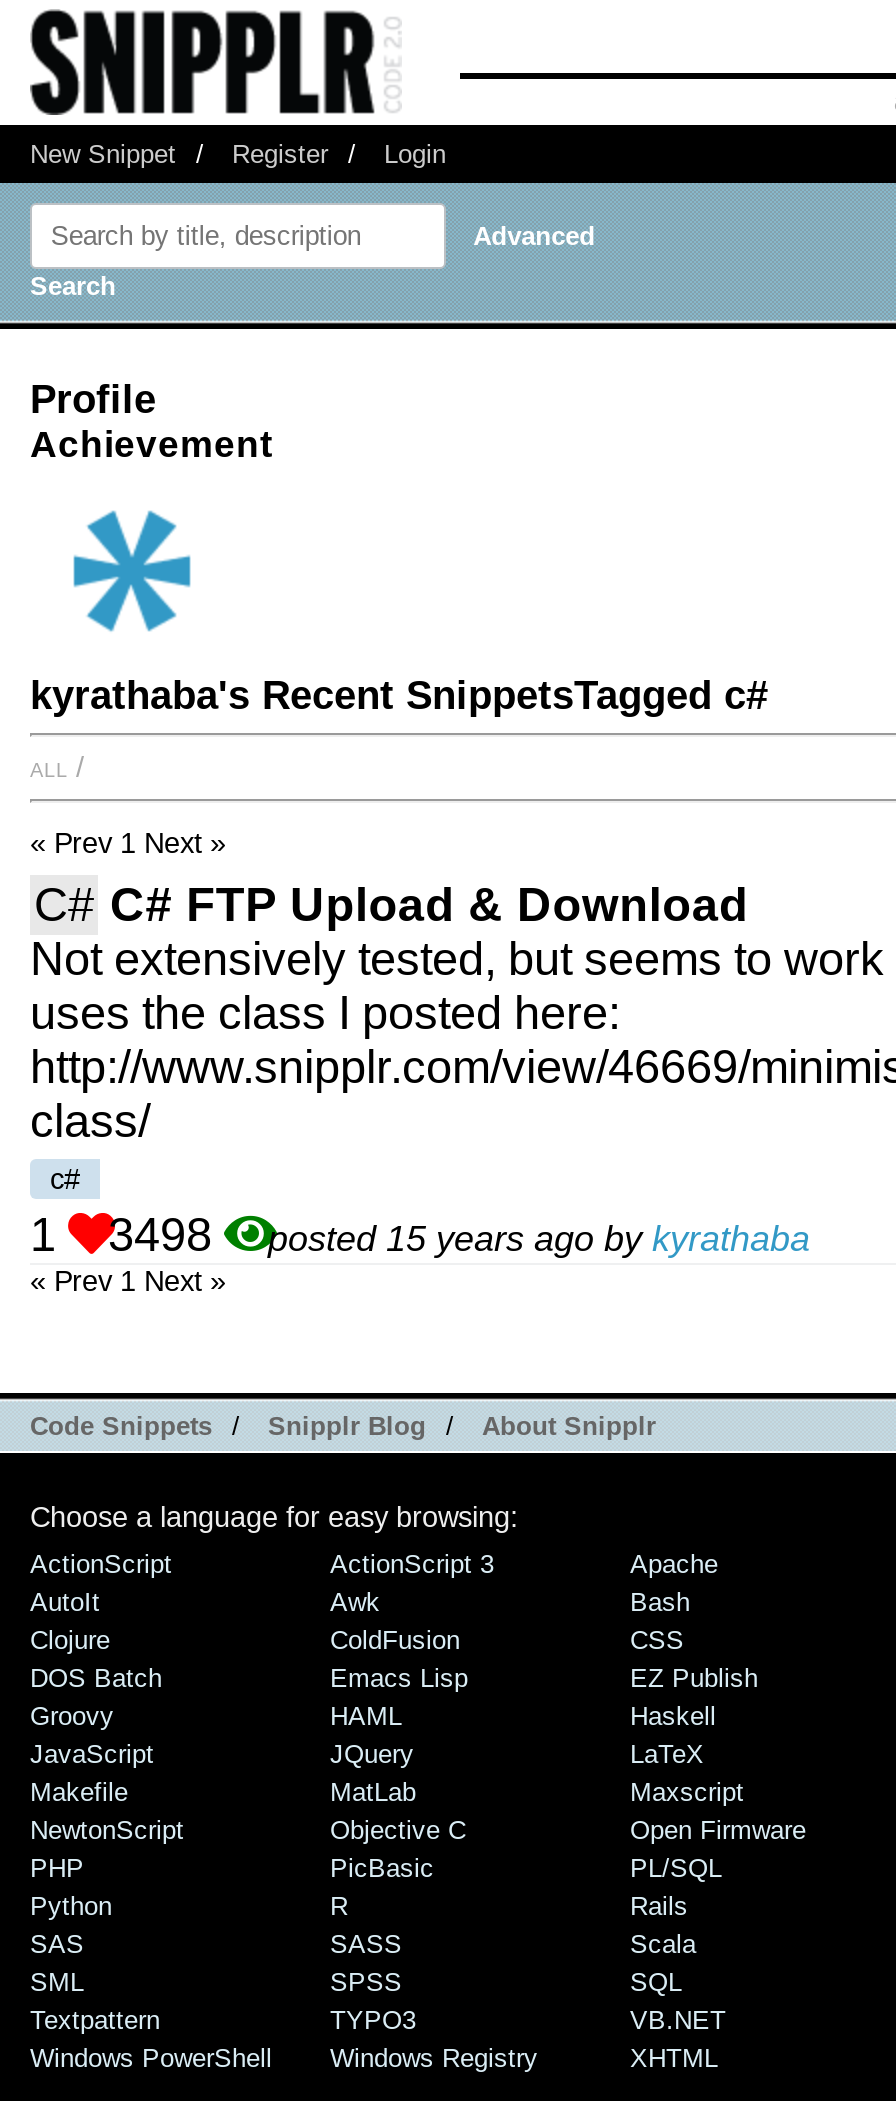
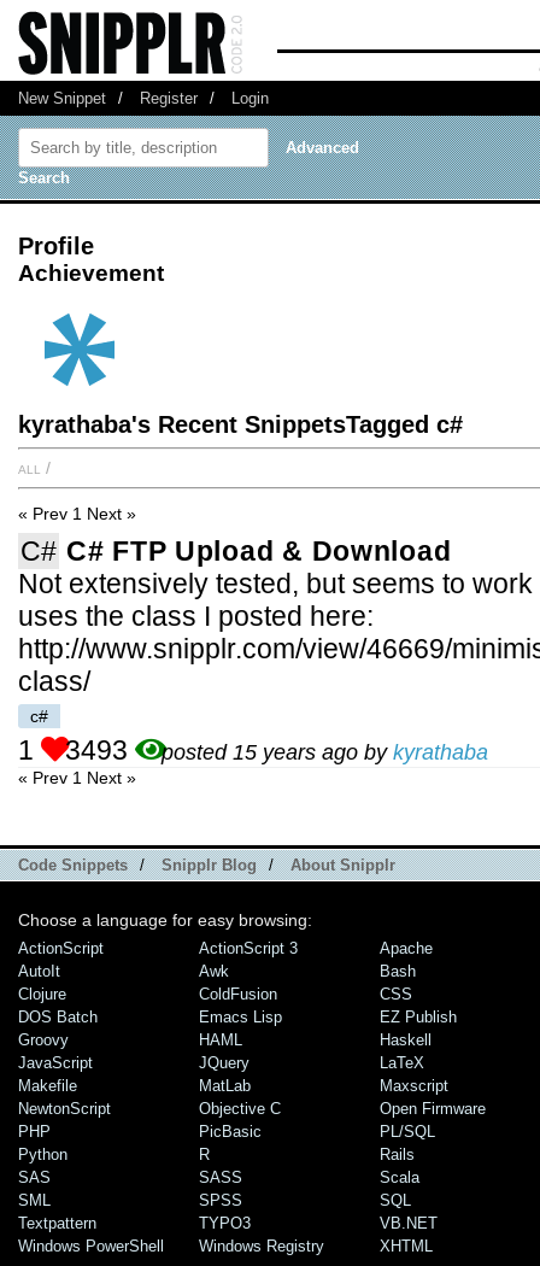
- 1 3498 posted 15 years ago by kyrathaba
+ 1 3493 posted 15 years ago by kyrathaba
